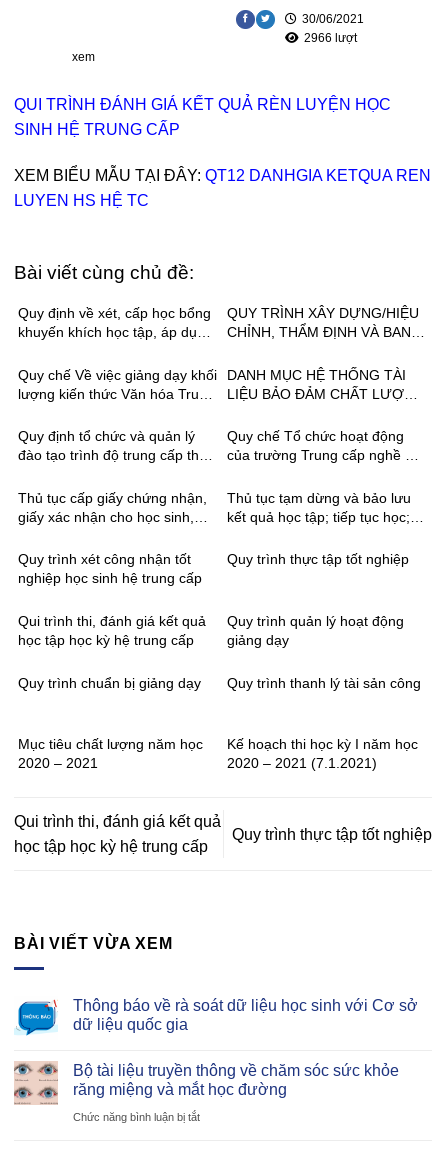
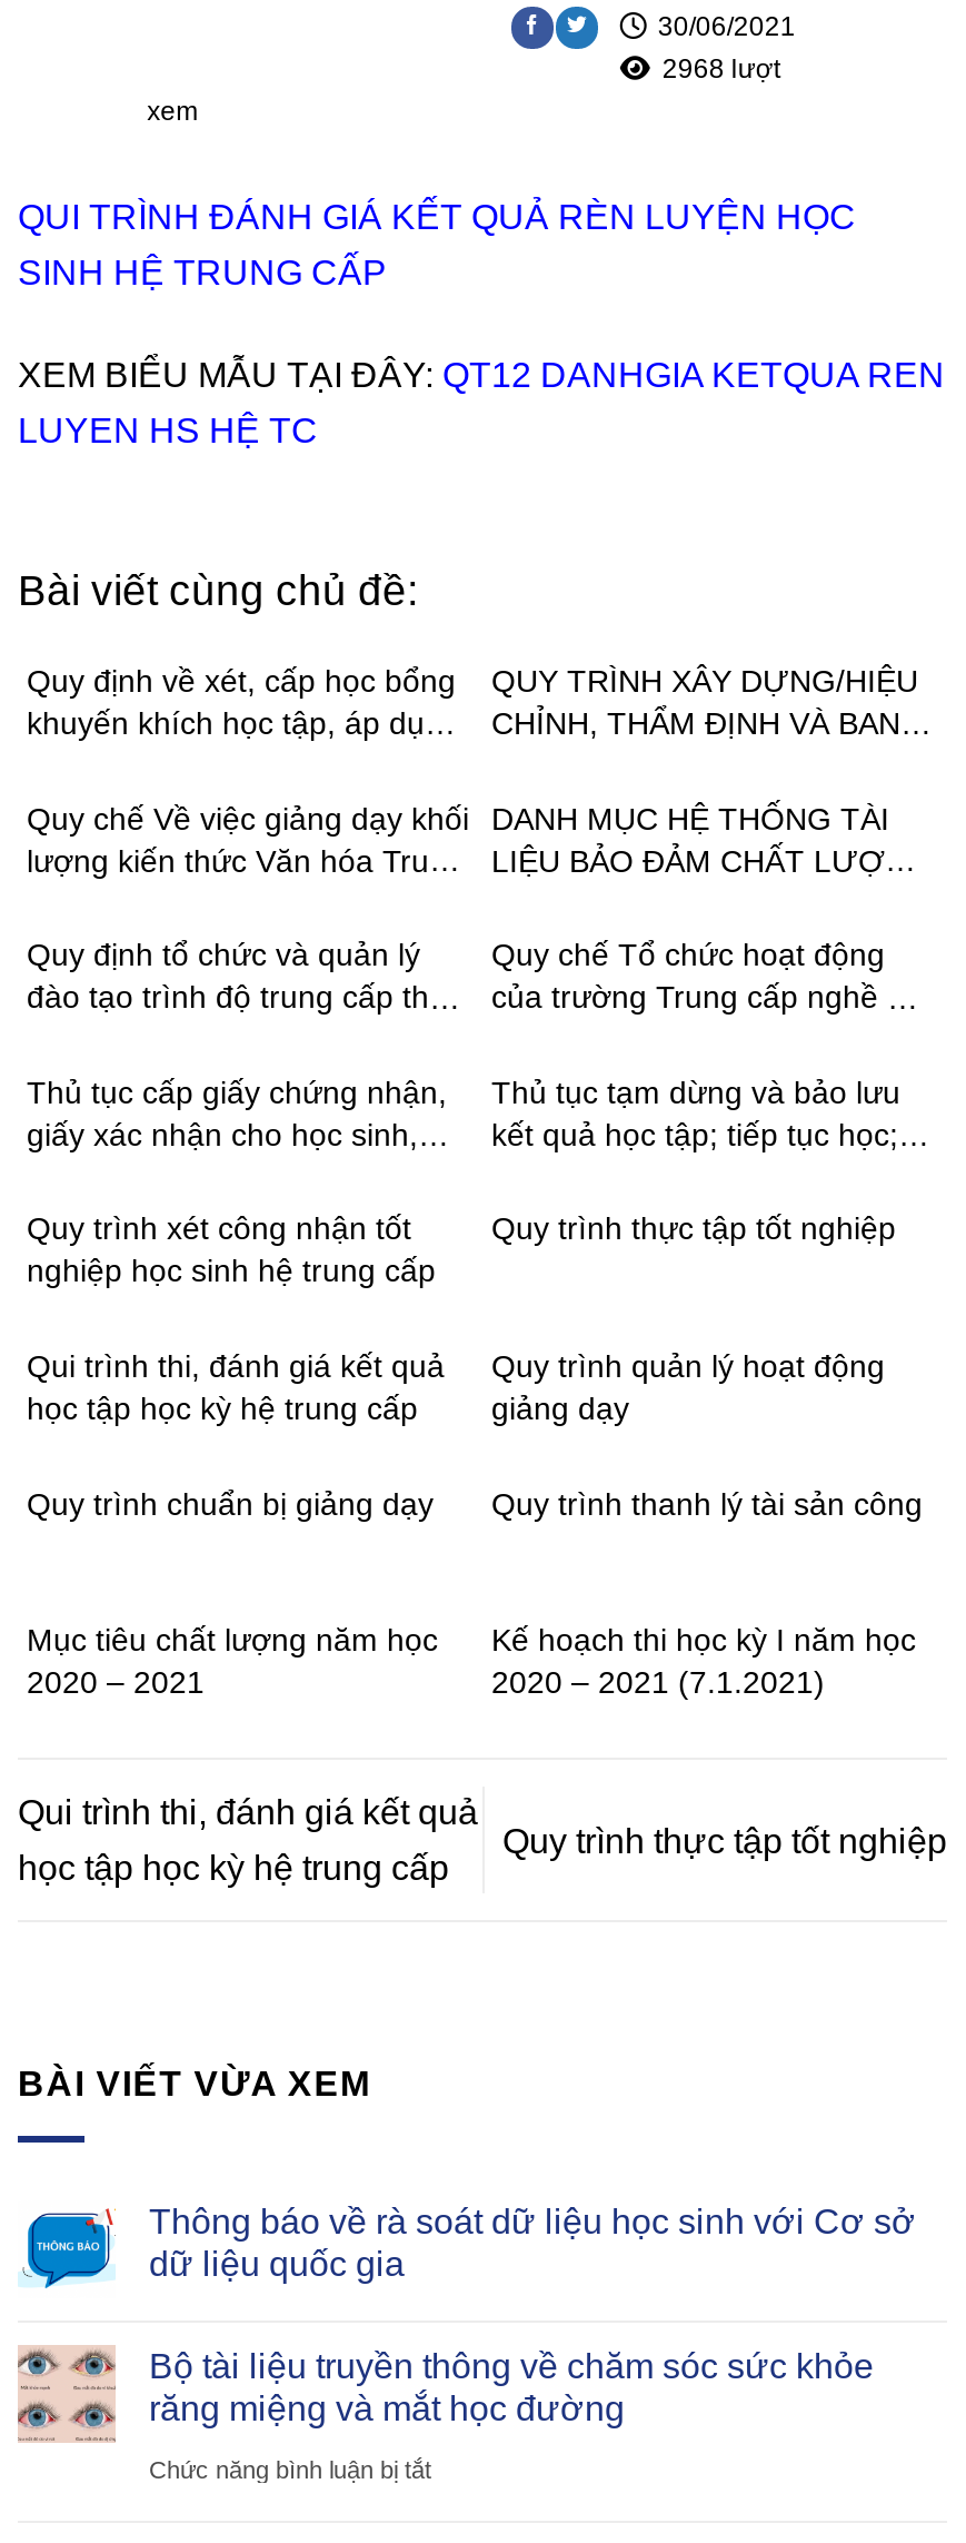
- 2966 lượt
+ 2968 lượt
